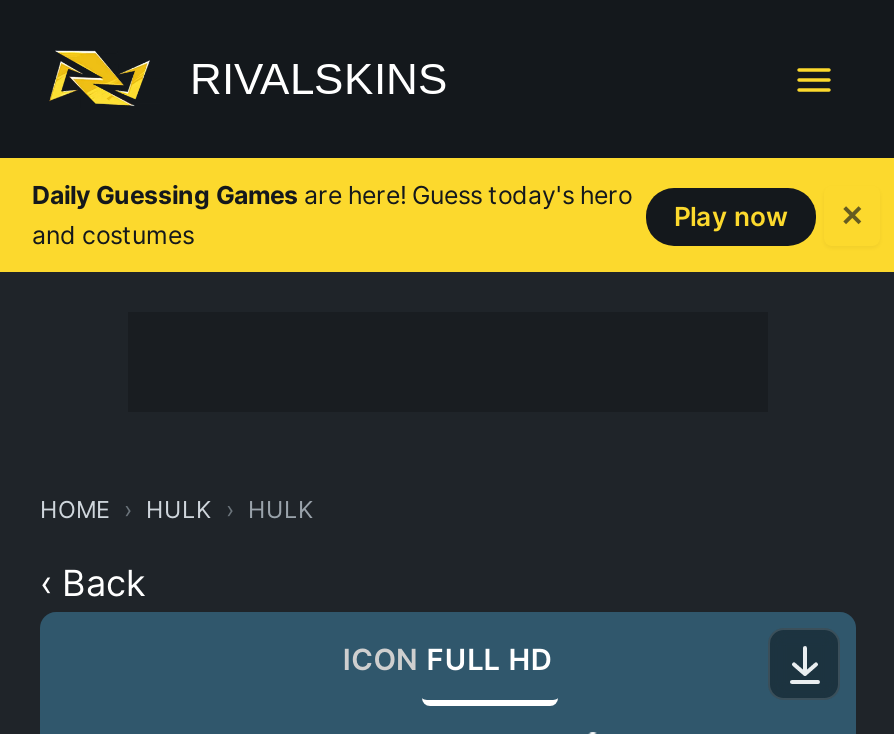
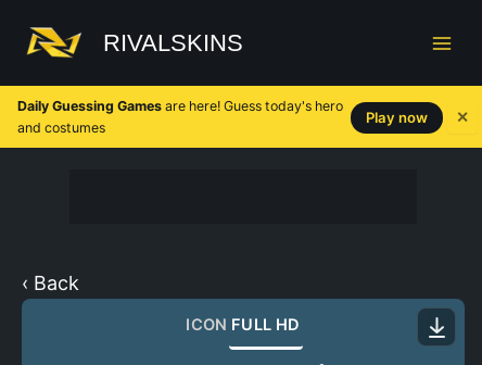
- HOME
- HULK
- HULK
